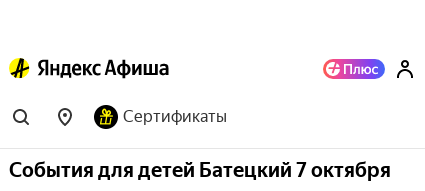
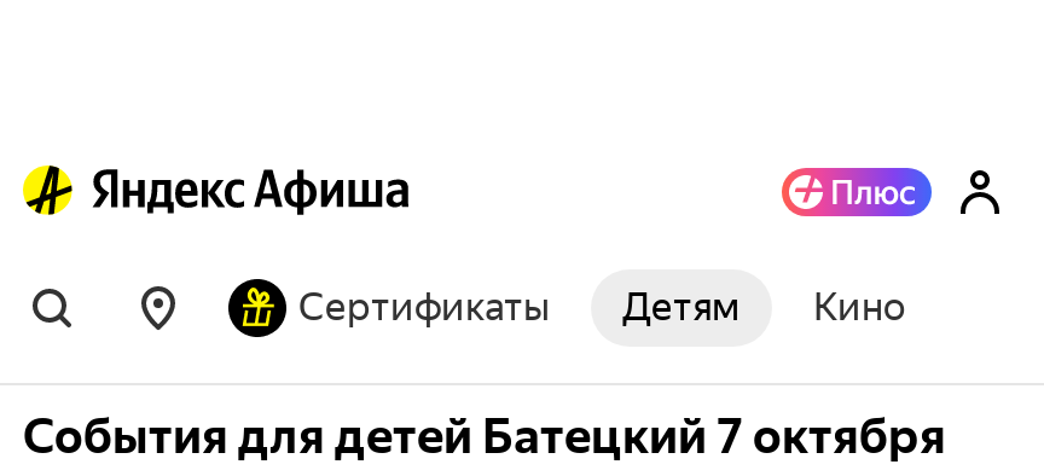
+ Детям
+ Кино
